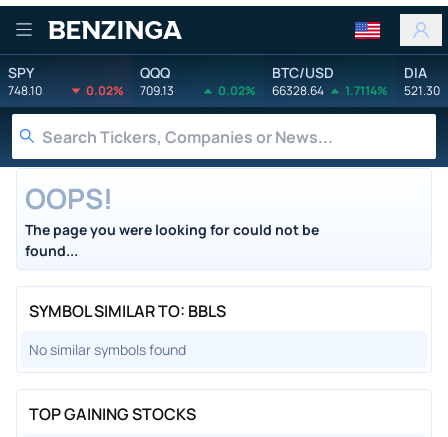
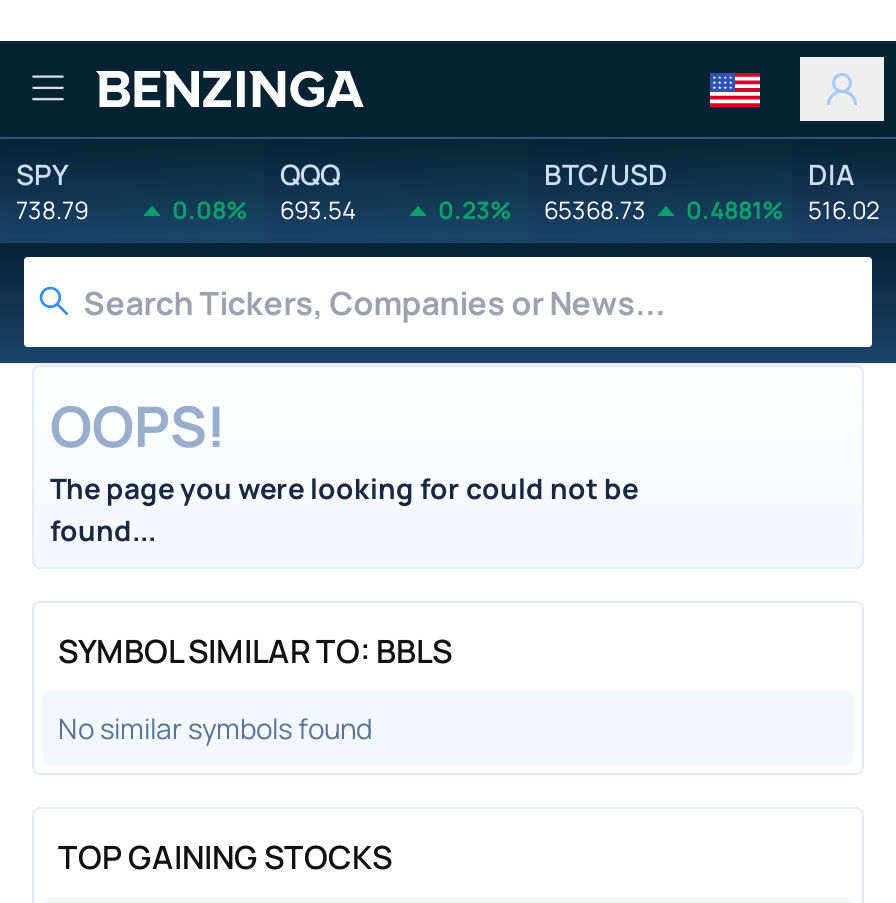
- 748.10
+ 738.79

- 0.02%
+ 0.08%

- 709.13
+ 693.54

- 0.02%
+ 0.23%

- 66328.64
+ 65368.73

- 1.7114%
+ 0.4881%

- 521.30
+ 516.02
